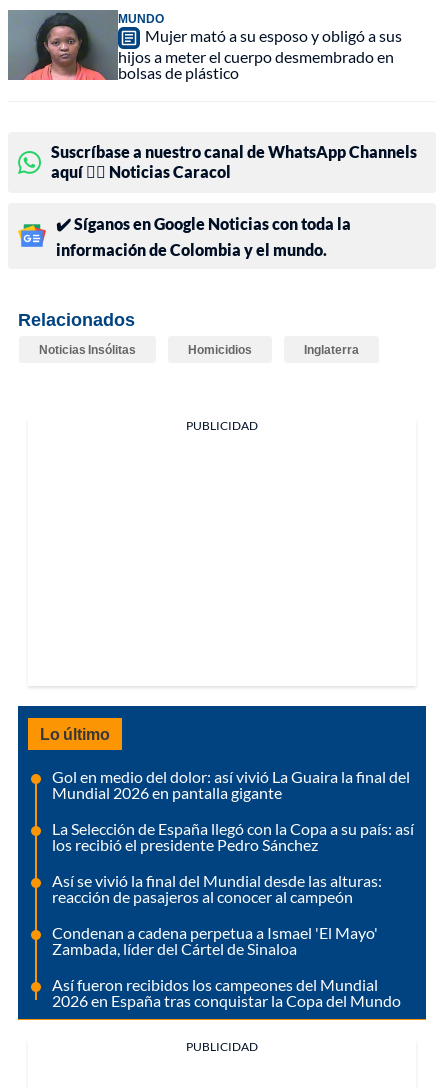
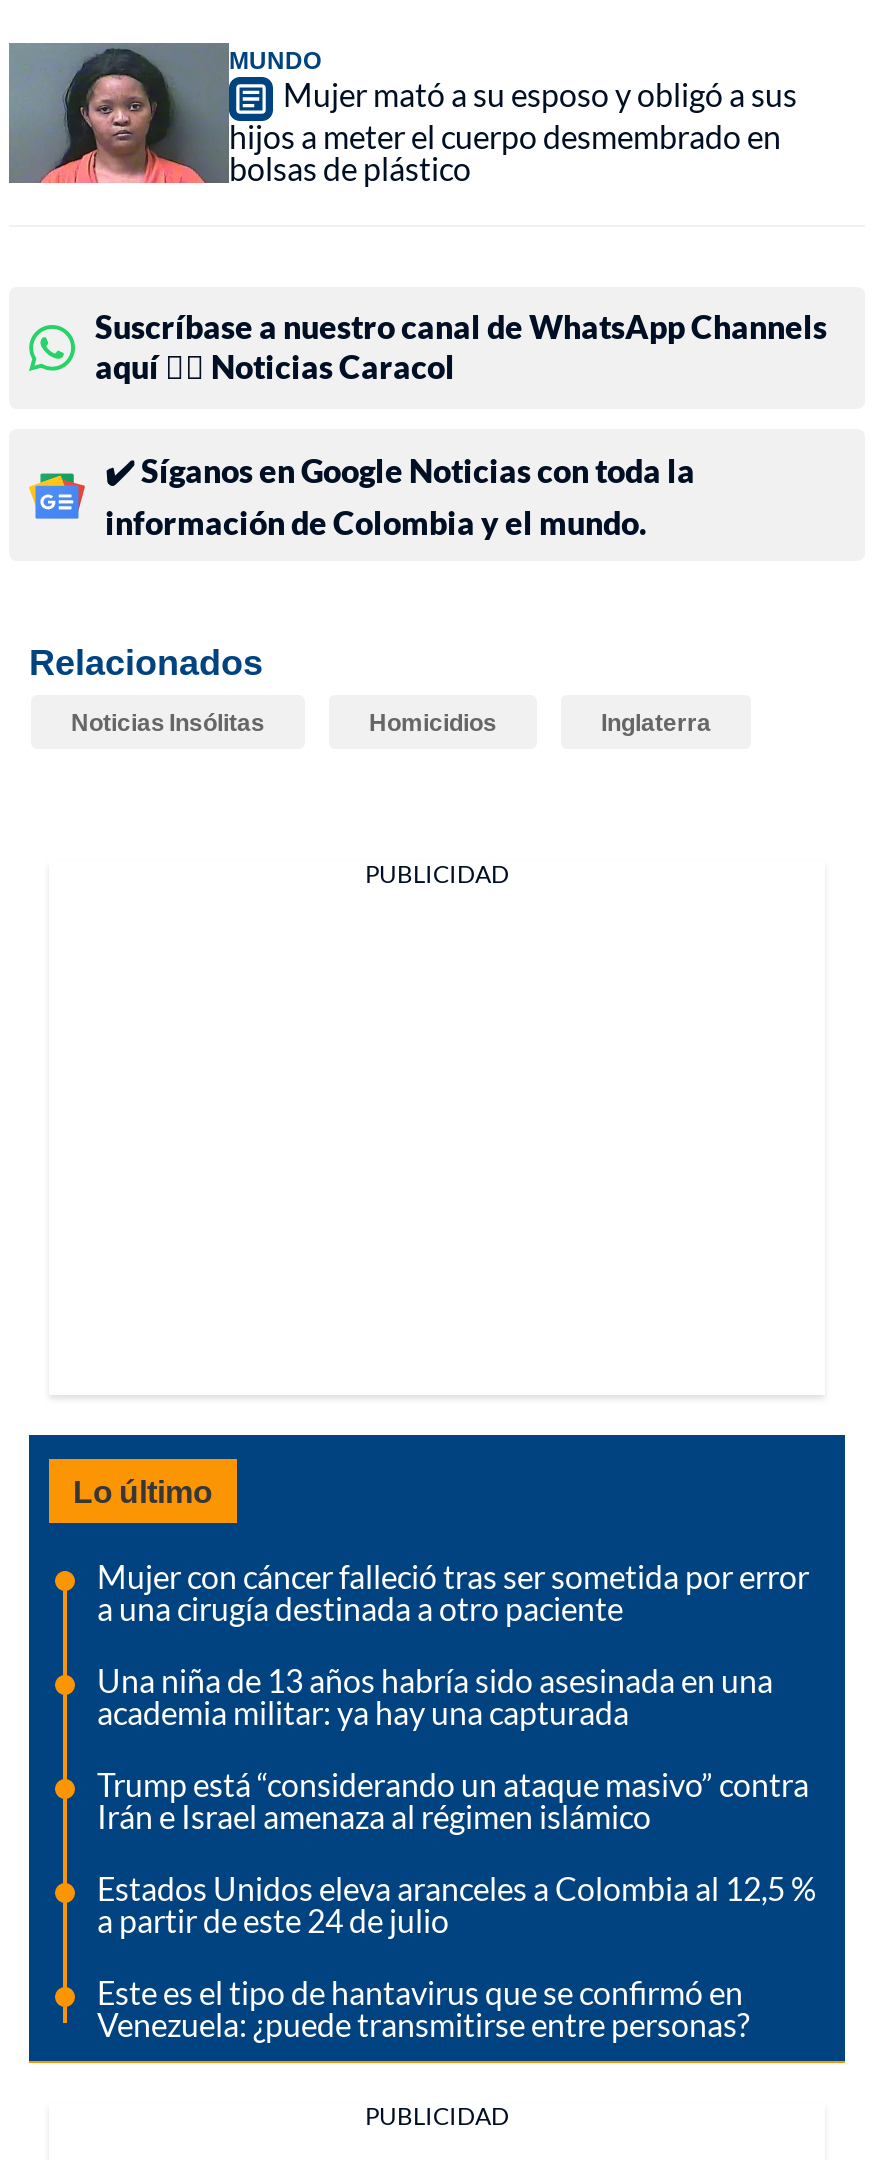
- Gol en medio del dolor: así vivió La Guaira la final del
- Mundial 2026 en pantalla gigante
+ Mujer con cáncer falleció tras ser sometida por error
+ a una cirugía destinada a otro paciente

- La Selección de España llegó con la Copa a su país: así
- los recibió el presidente Pedro Sánchez
+ Una niña de 13 años habría sido asesinada en una
+ academia militar: ya hay una capturada

- Así se vivió la final del Mundial desde las alturas:
- reacción de pasajeros al conocer al campeón
+ Trump está “considerando un ataque masivo” contra
+ Irán e Israel amenaza al régimen islámico

- Condenan a cadena perpetua a Ismael 'El Mayo'
- Zambada, líder del Cártel de Sinaloa
+ Estados Unidos eleva aranceles a Colombia al 12,5 %
+ a partir de este 24 de julio

- Así fueron recibidos los campeones del Mundial
- 2026 en España tras conquistar la Copa del Mundo
+ Este es el tipo de hantavirus que se confirmó en
+ Venezuela: ¿puede transmitirse entre personas?
